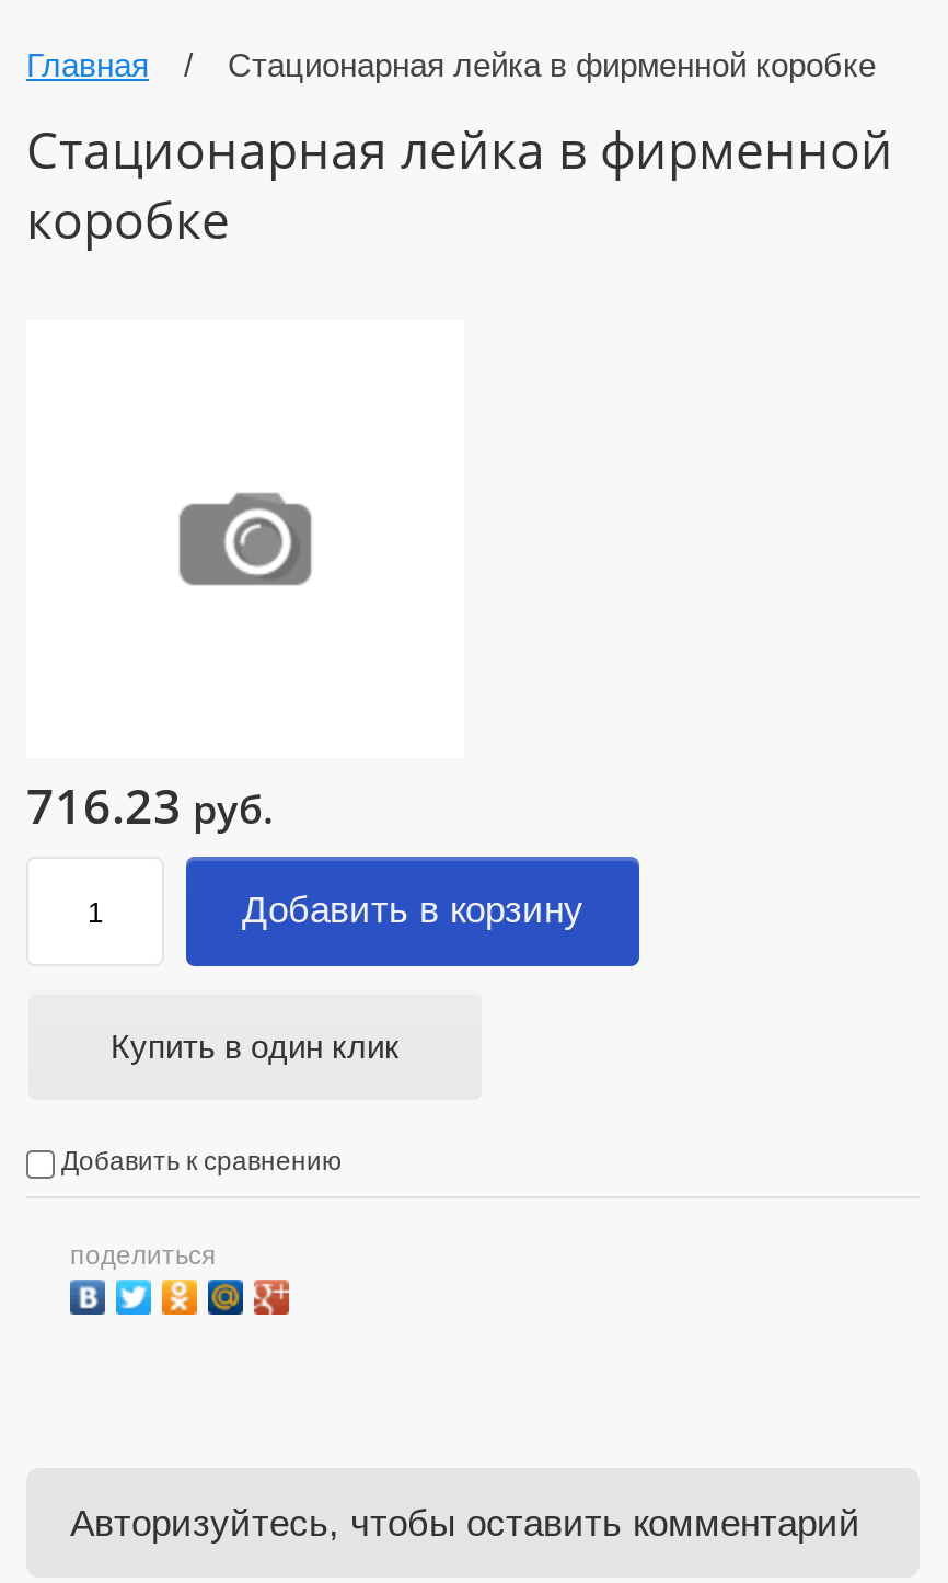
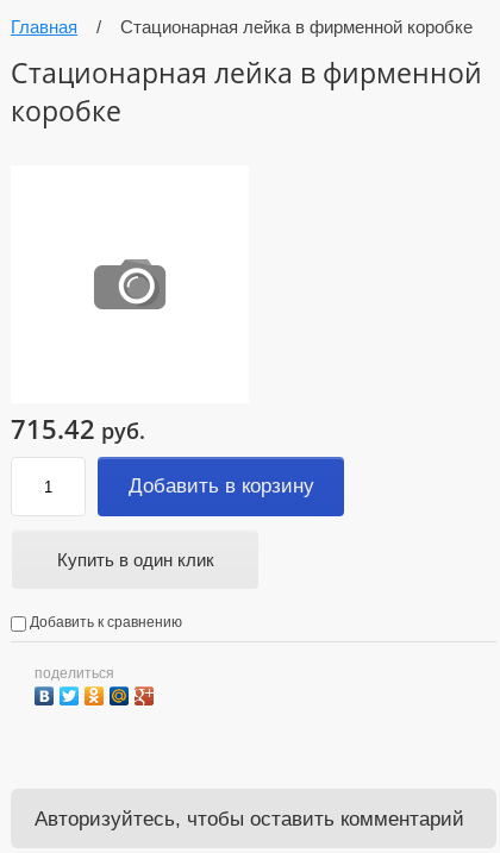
- 716.23 руб.
+ 715.42 руб.
